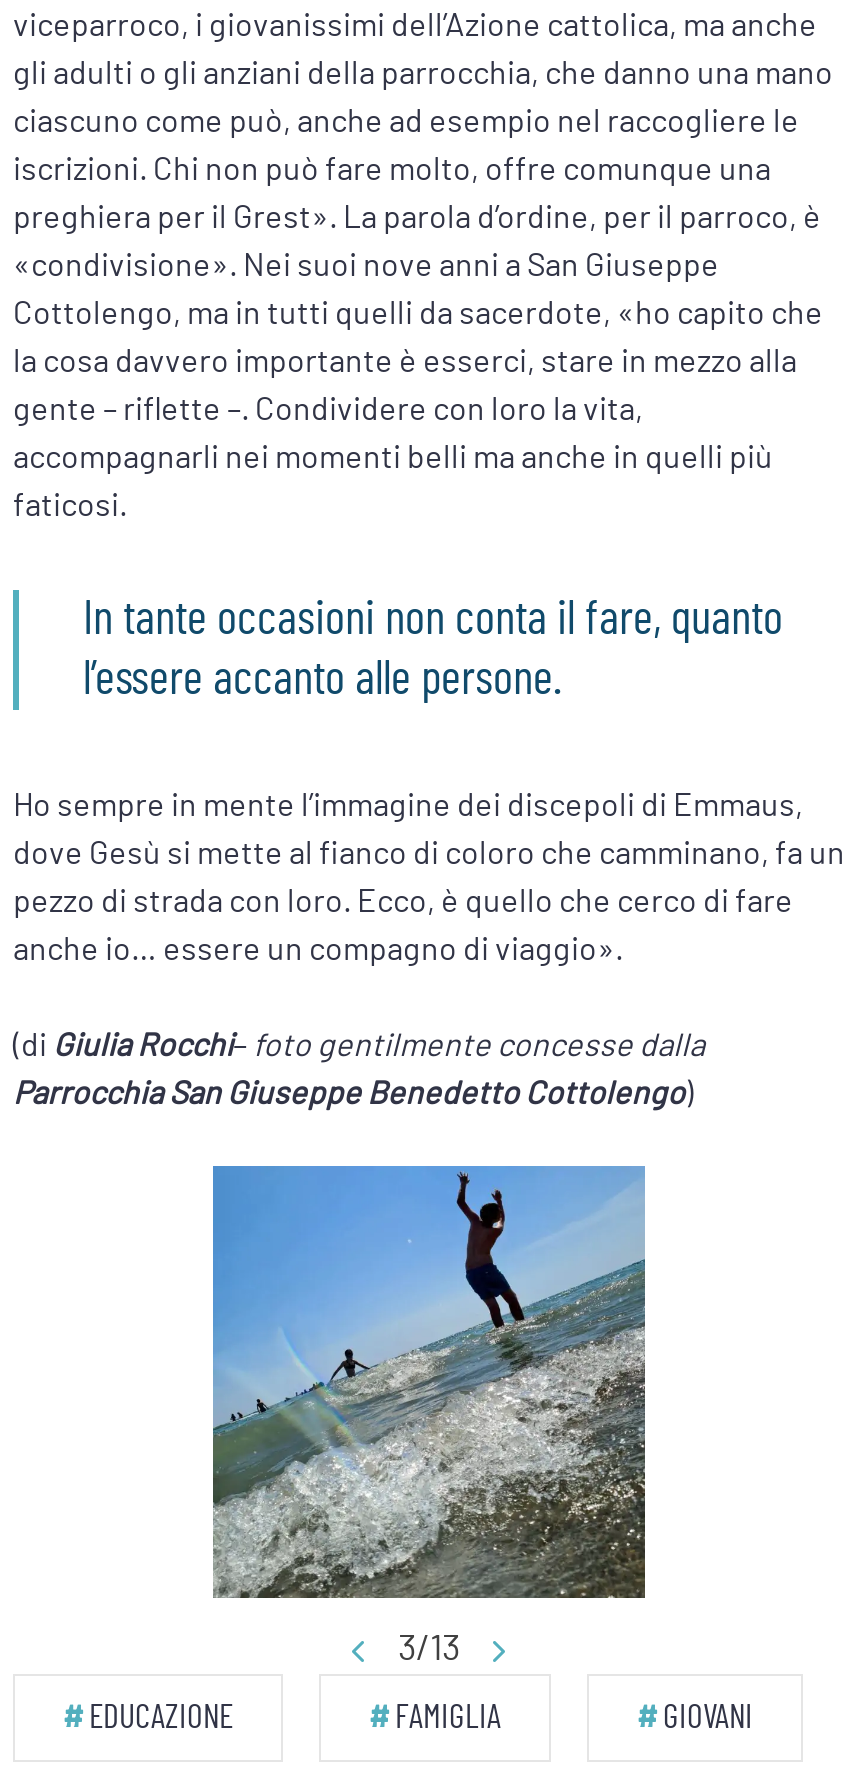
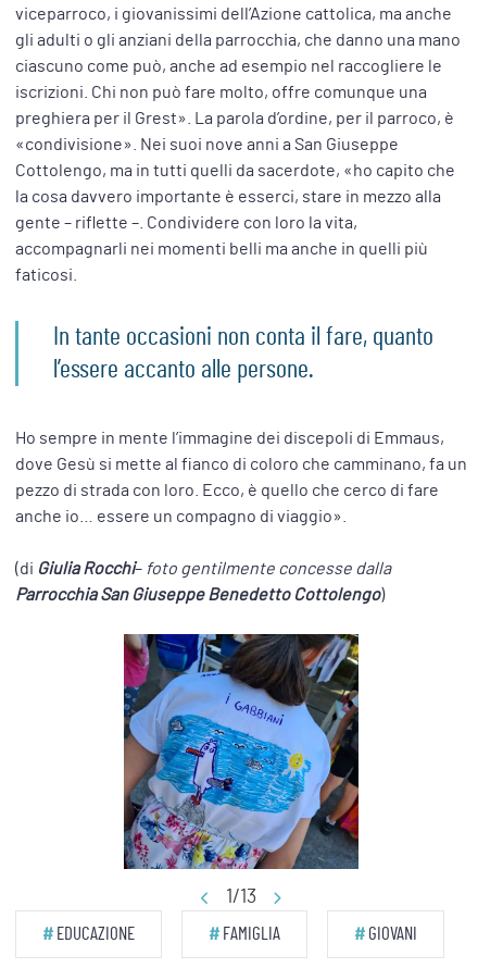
- [image]
- 3/13
+ [image]
+ 1/13
